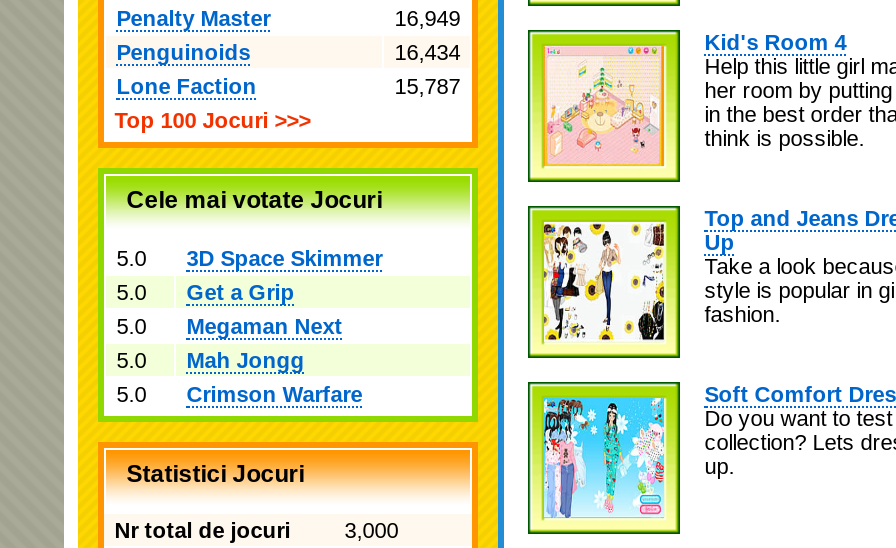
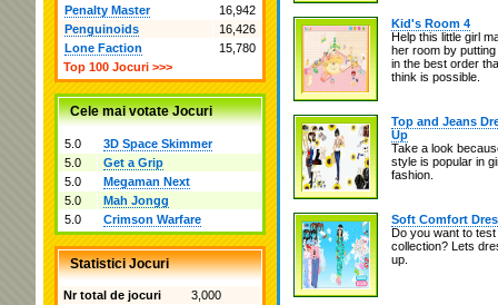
- 16,949
+ 16,942

- 16,434
+ 16,426

- 15,787
+ 15,780
